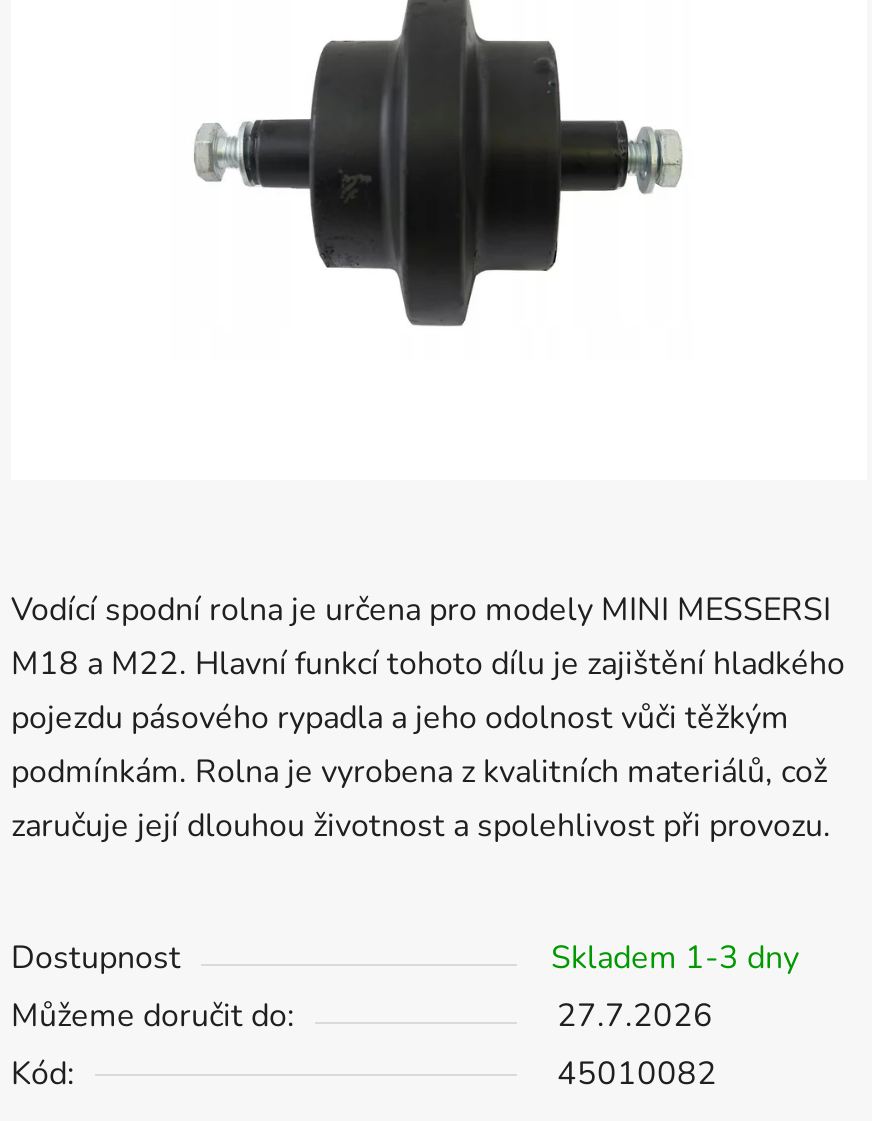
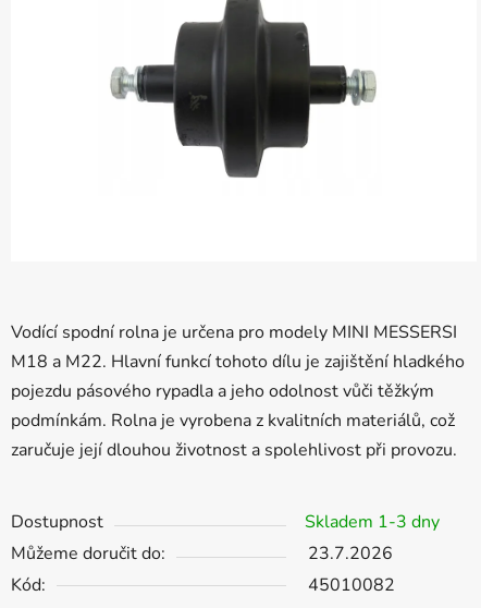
- 27.7.2026
+ 23.7.2026
